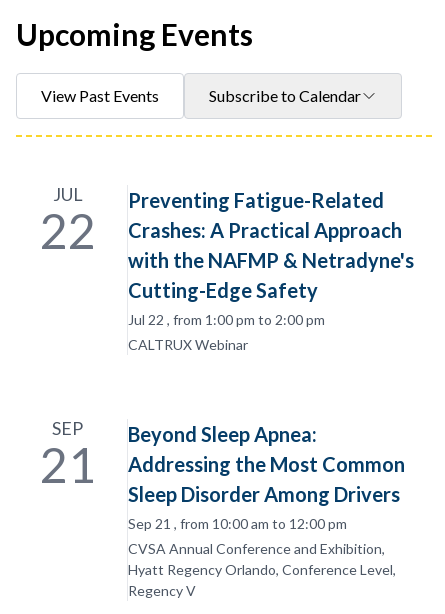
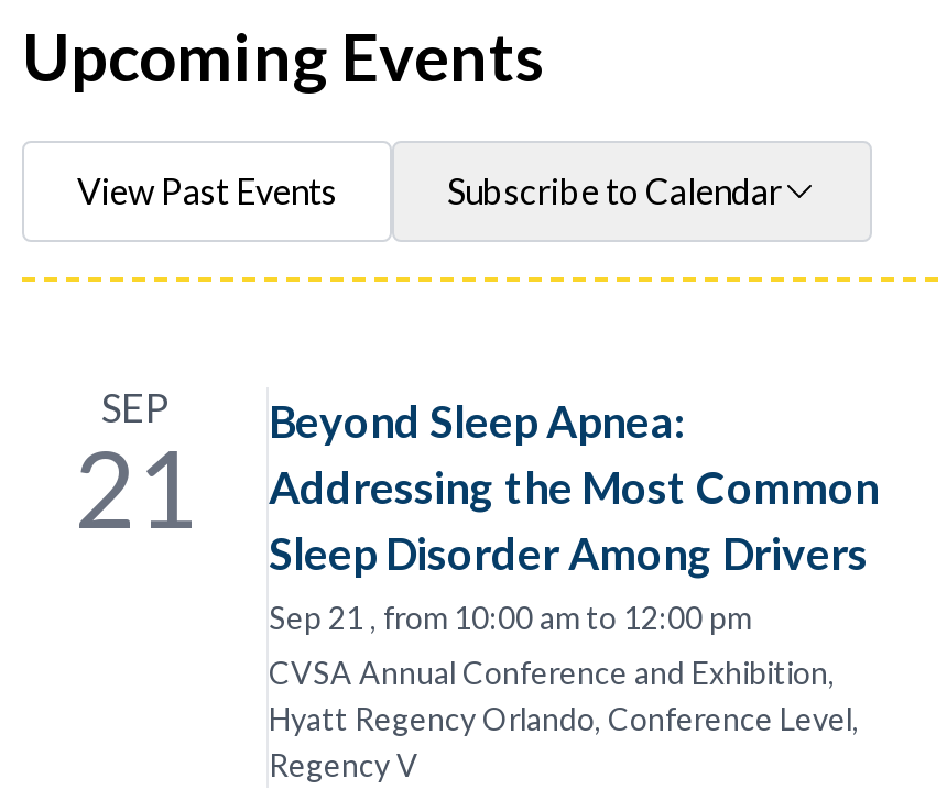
- JUL
- 22

- Preventing Fatigue-Related
- Crashes: A Practical Approach
- with the NAFMP & Netradyne's
- Cutting-Edge Safety
- Jul 22 , from 1:00 pm to 2:00 pm
- CALTRUX Webinar
